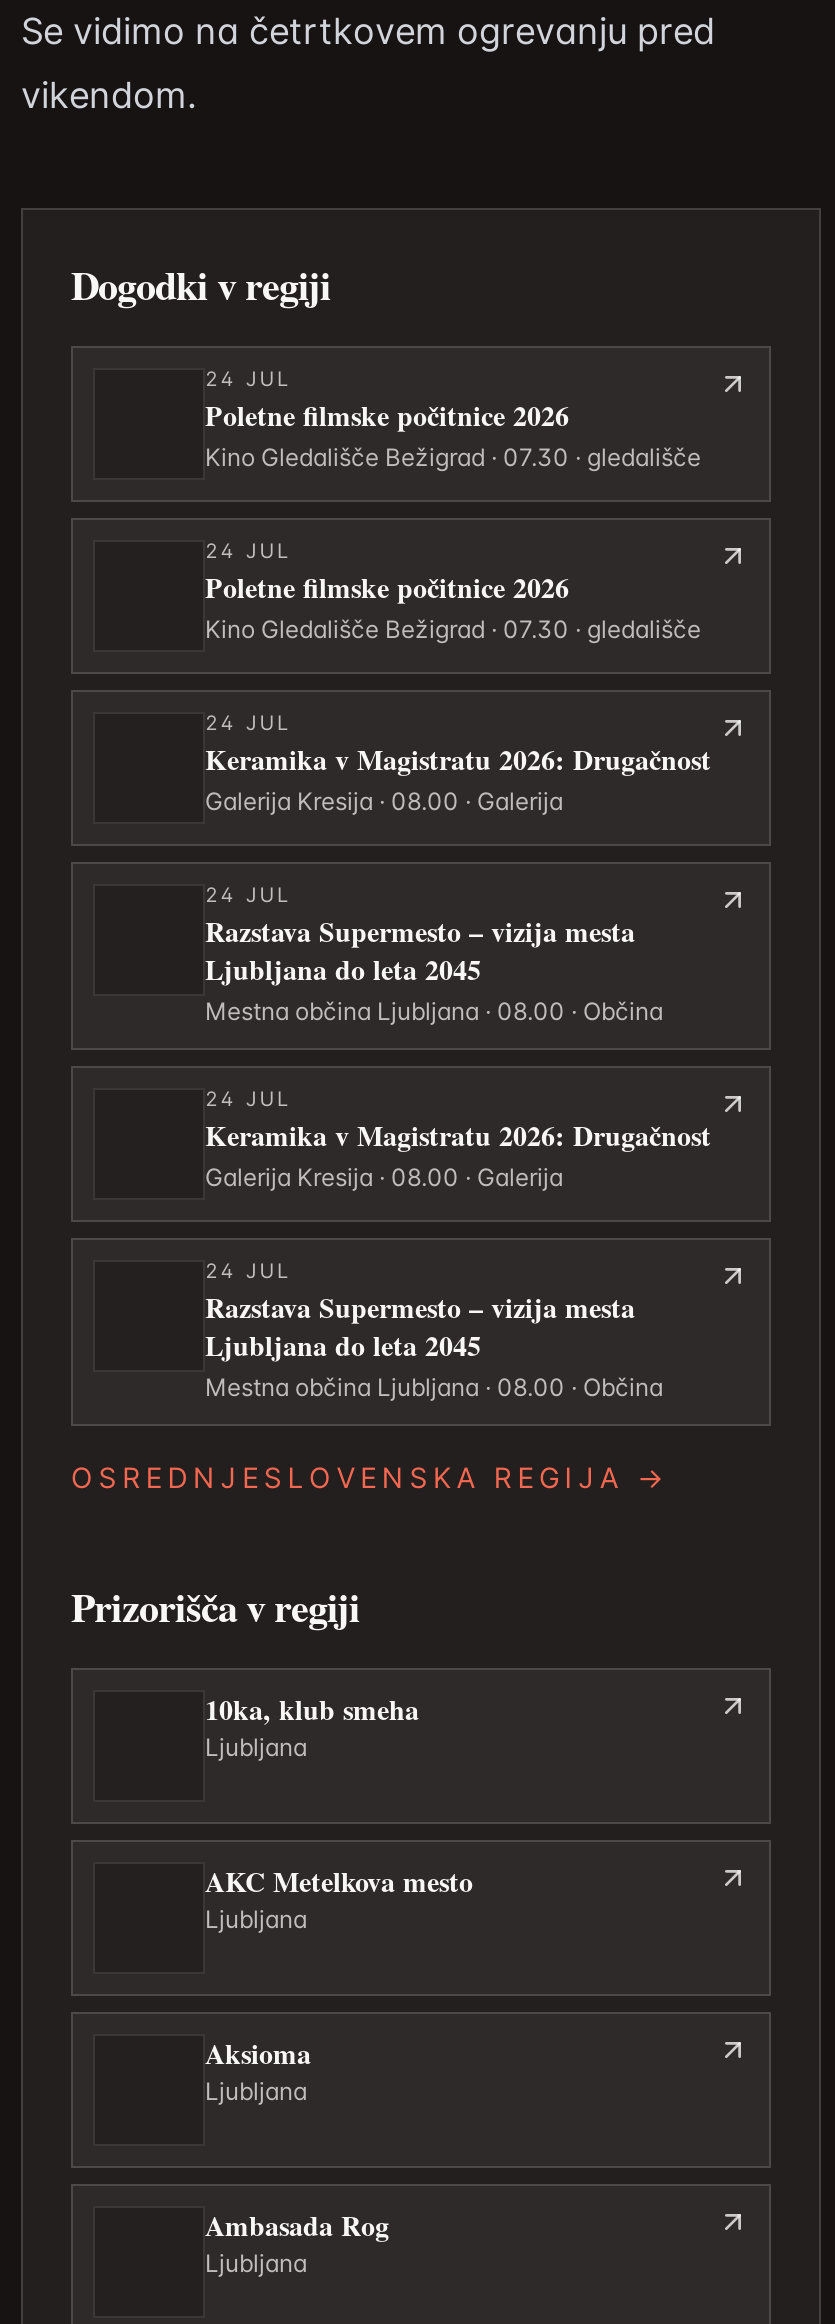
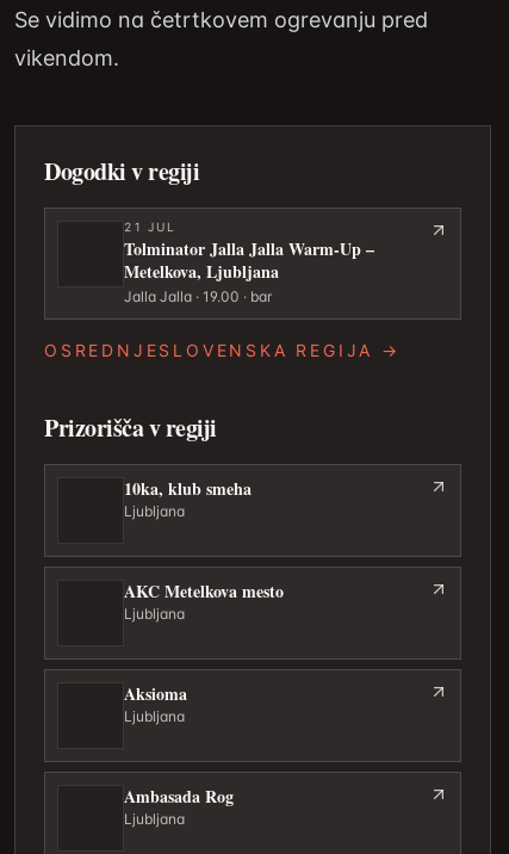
- 24 JUL
- Poletne filmske počitnice 2026
- Kino Gledališče Bežigrad · 07.30 · gledališče
- 24 JUL
- Poletne filmske počitnice 2026
- Kino Gledališče Bežigrad · 07.30 · gledališče
- 24 JUL
- Keramika v Magistratu 2026: Drugačnost
- Galerija Kresija · 08.00 · Galerija
- 24 JUL
- Razstava Supermesto – vizija mesta
- Ljubljana do leta 2045
- Mestna občina Ljubljana · 08.00 · Občina
- 24 JUL
- Keramika v Magistratu 2026: Drugačnost
- Galerija Kresija · 08.00 · Galerija
- 24 JUL
- Razstava Supermesto – vizija mesta
- Ljubljana do leta 2045
- Mestna občina Ljubljana · 08.00 · Občina
+ 21 JUL
+ Tolminator Jalla Jalla Warm-Up –
+ Metelkova, Ljubljana
+ Jalla Jalla · 19.00 · bar
